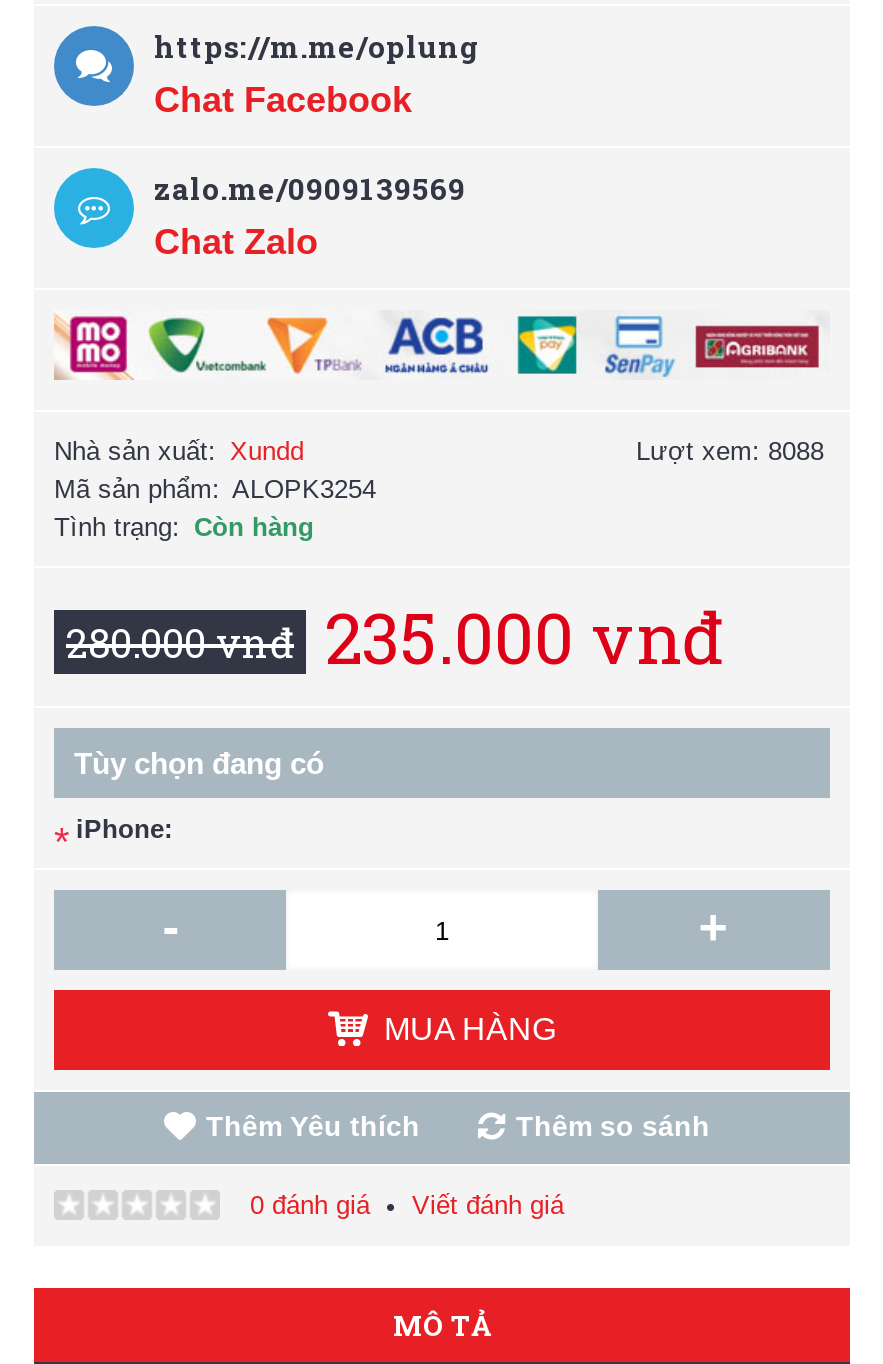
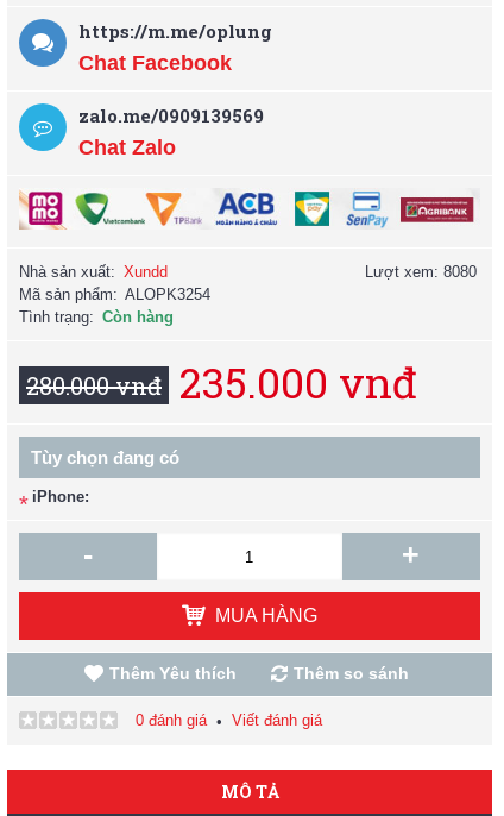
- Lượt xem: 8088
+ Lượt xem: 8080
